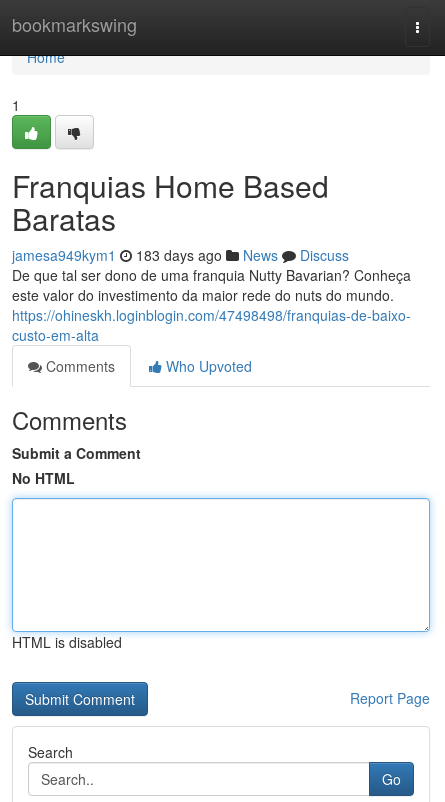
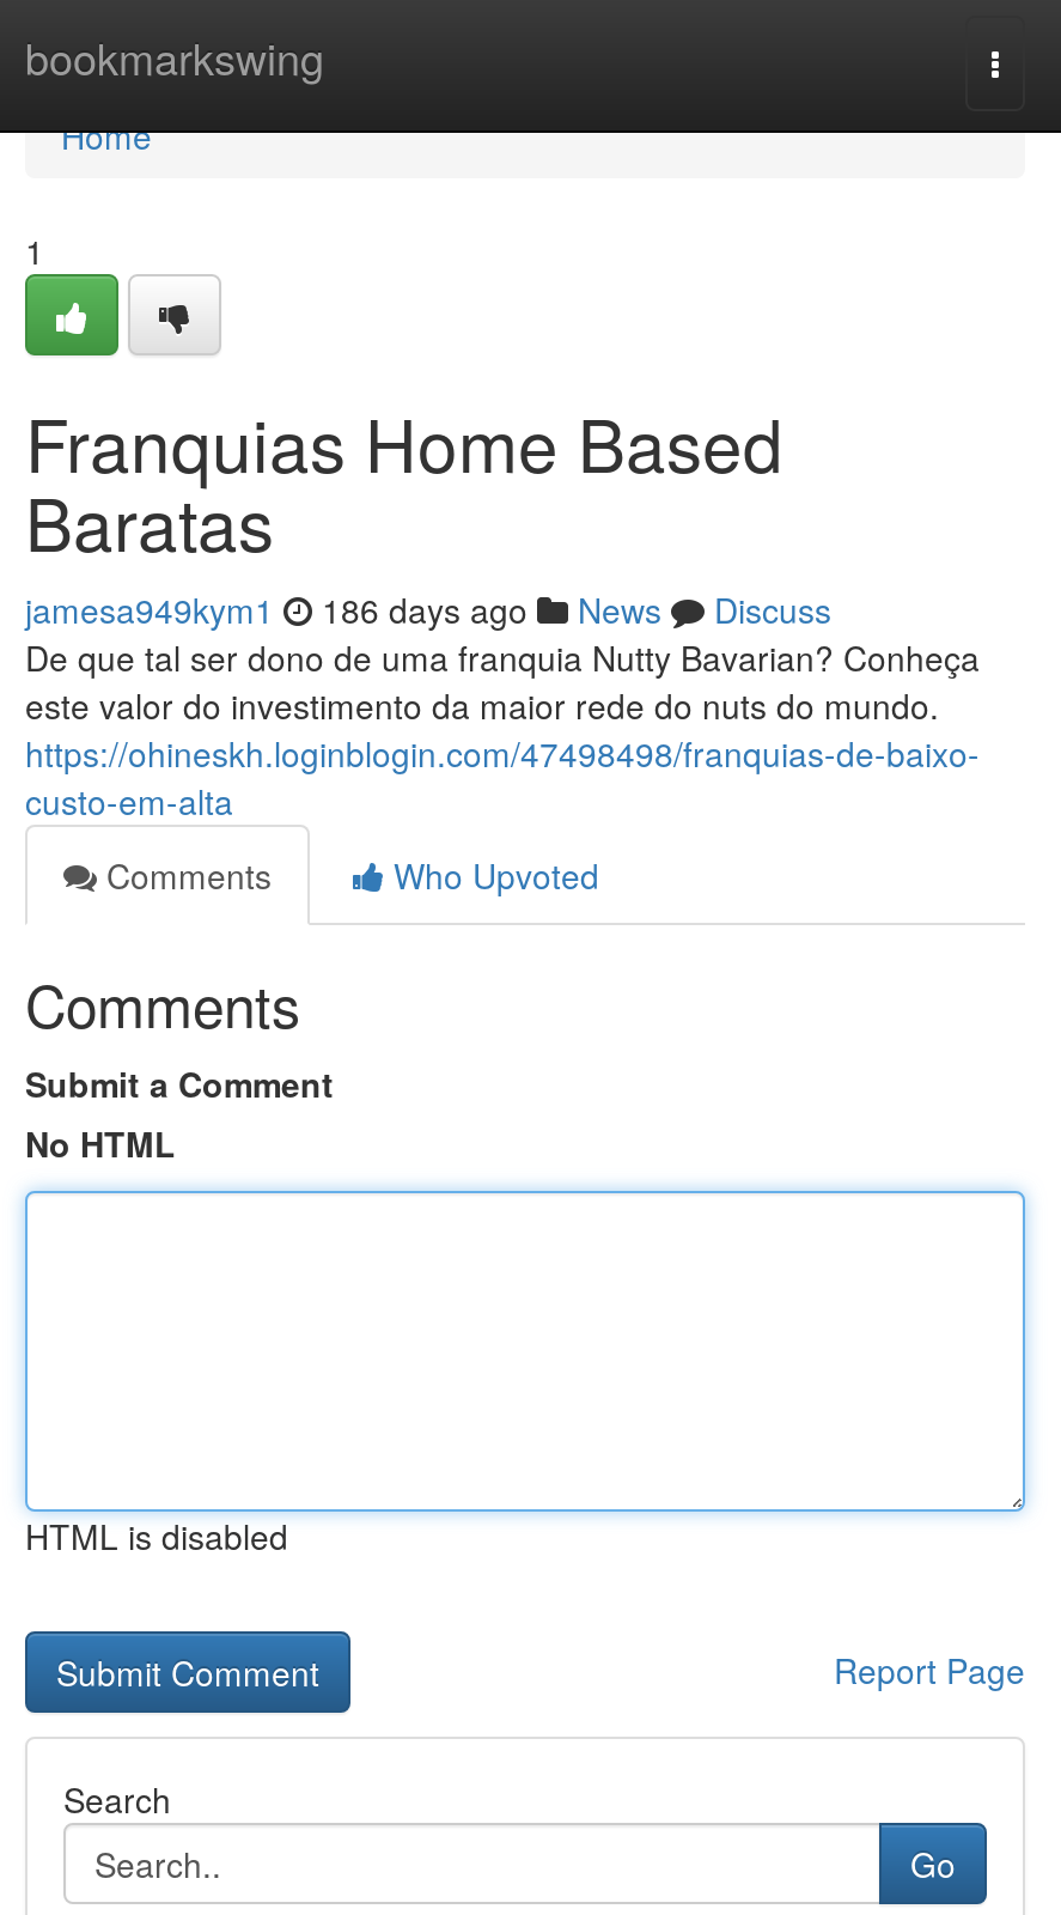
- jamesa949kym1 183 days ago News Discuss
+ jamesa949kym1 186 days ago News Discuss
